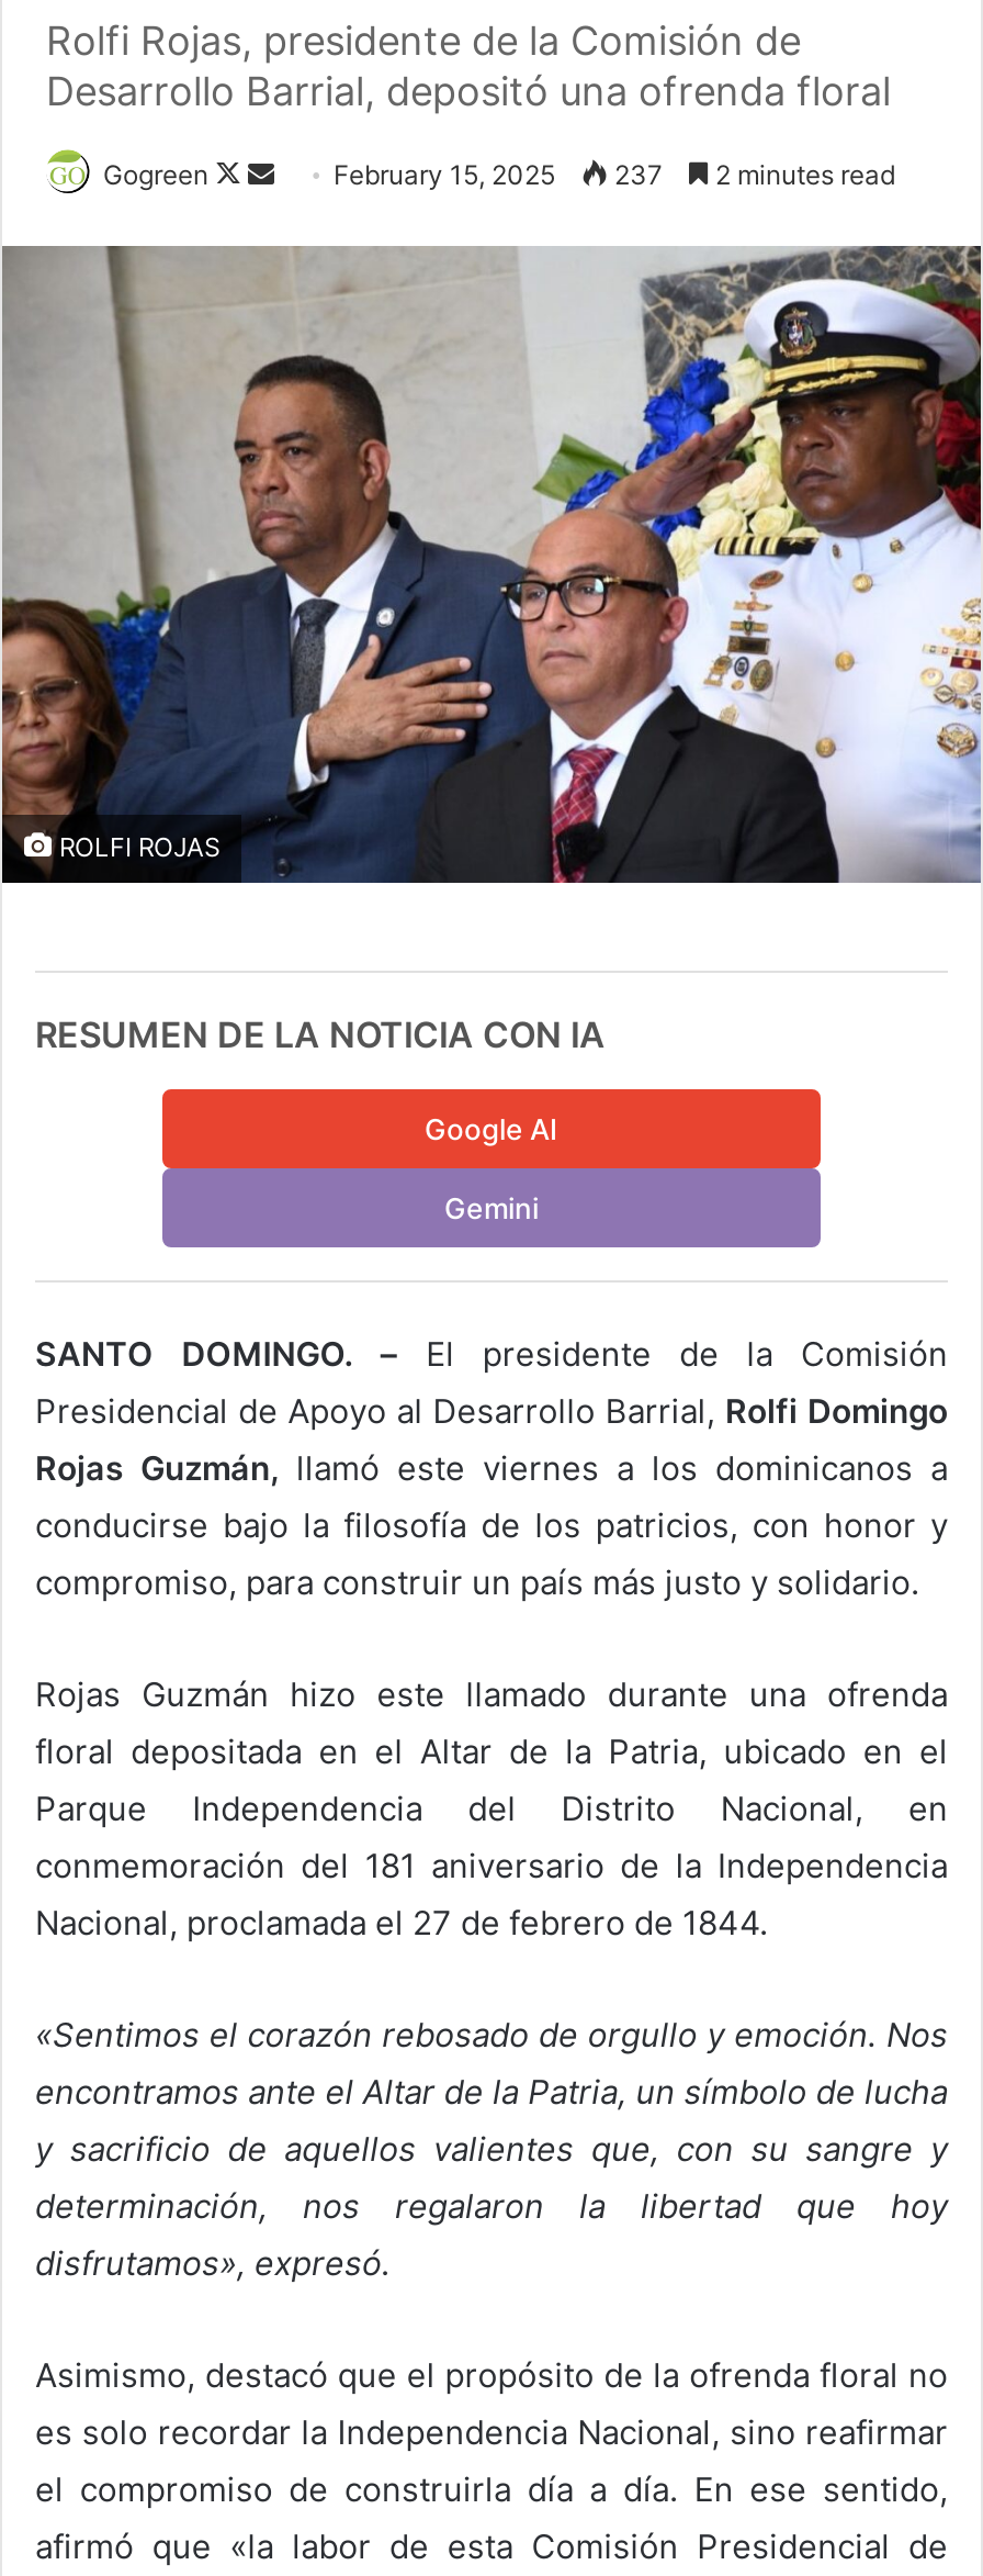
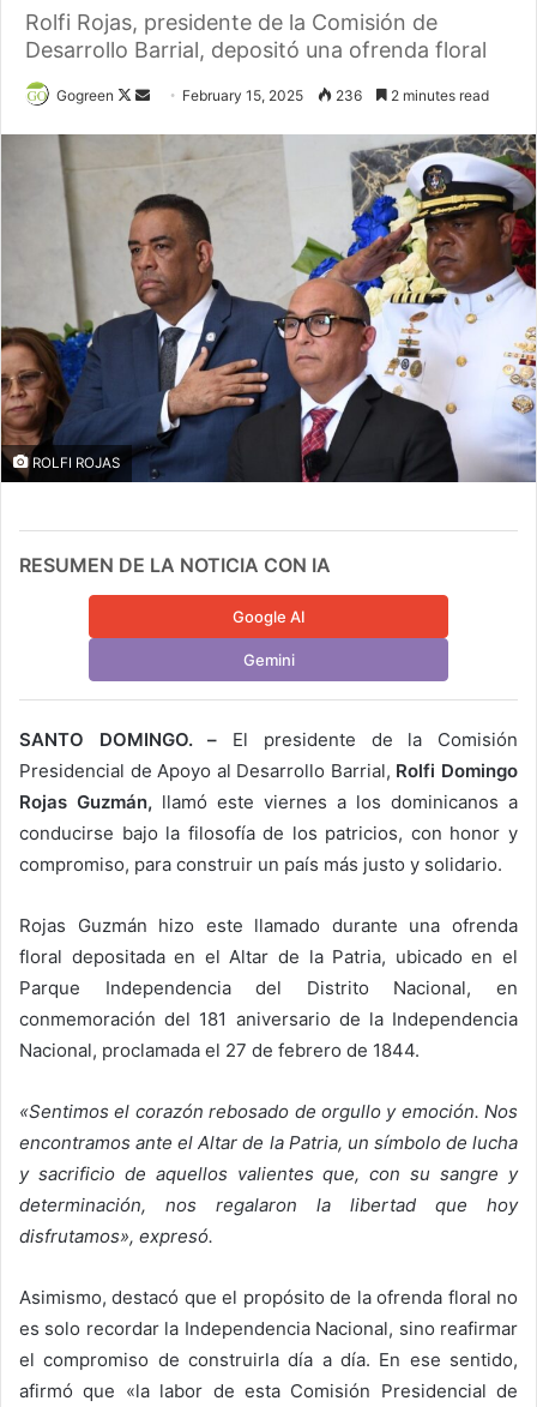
- 237
+ 236
